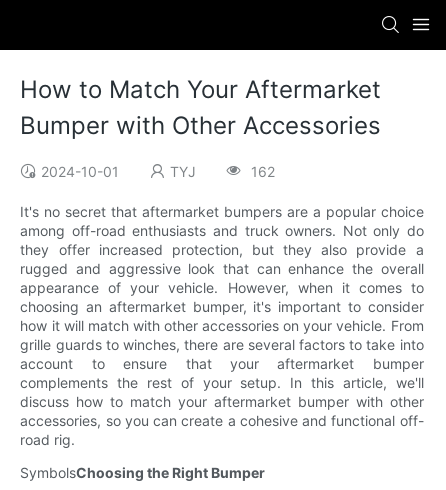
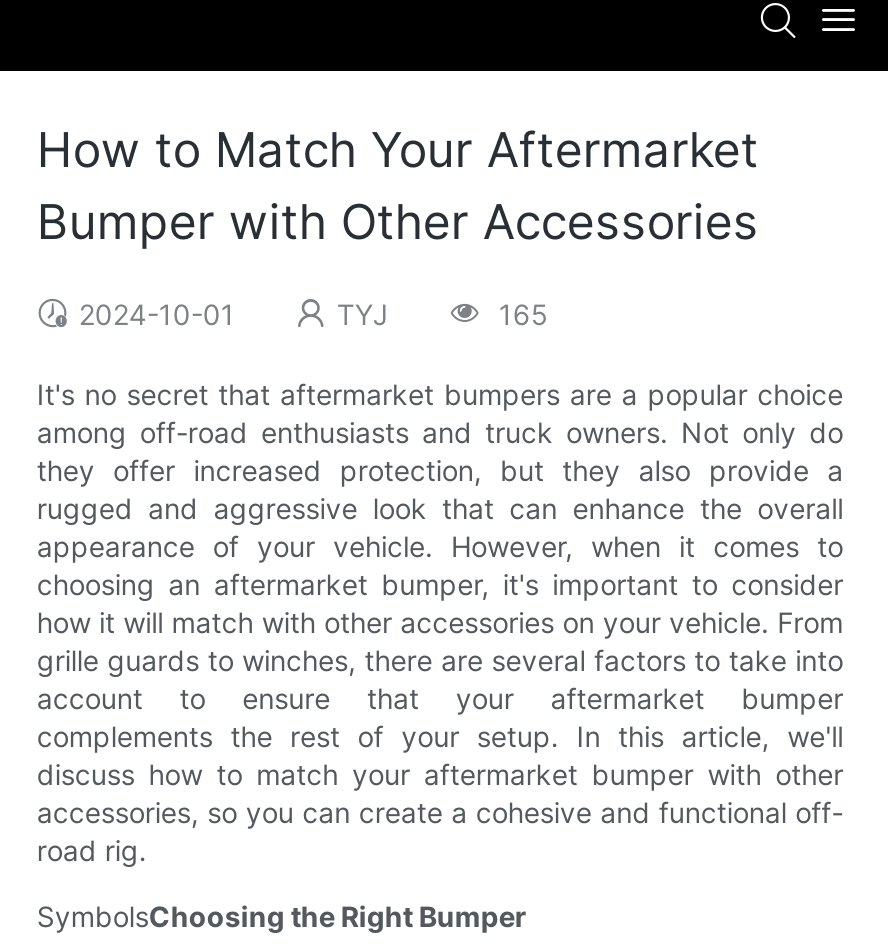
- 162
+ 165
